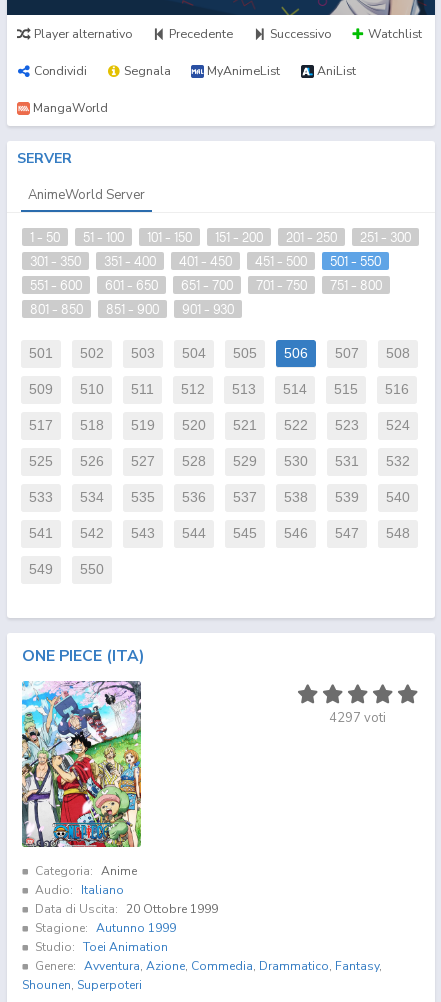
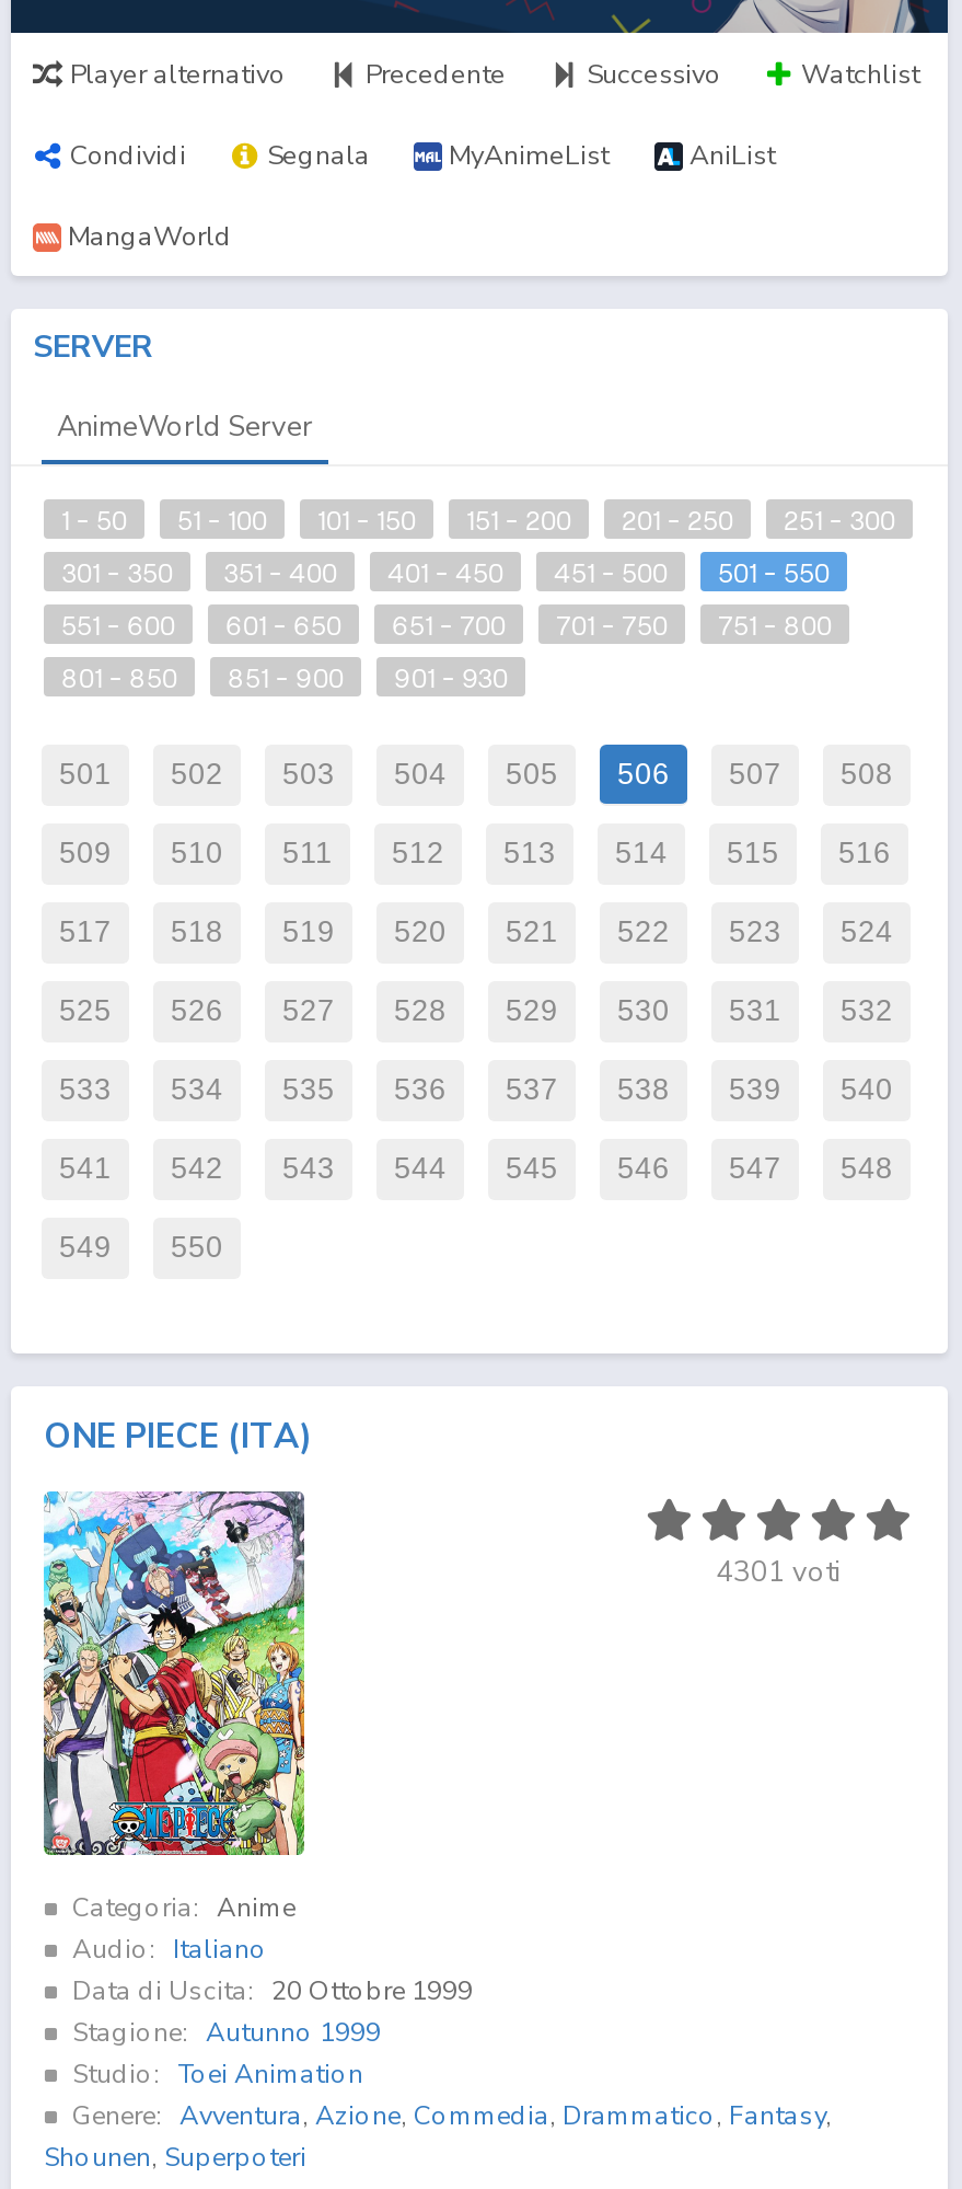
- 4297 voti
+ 4301 voti
